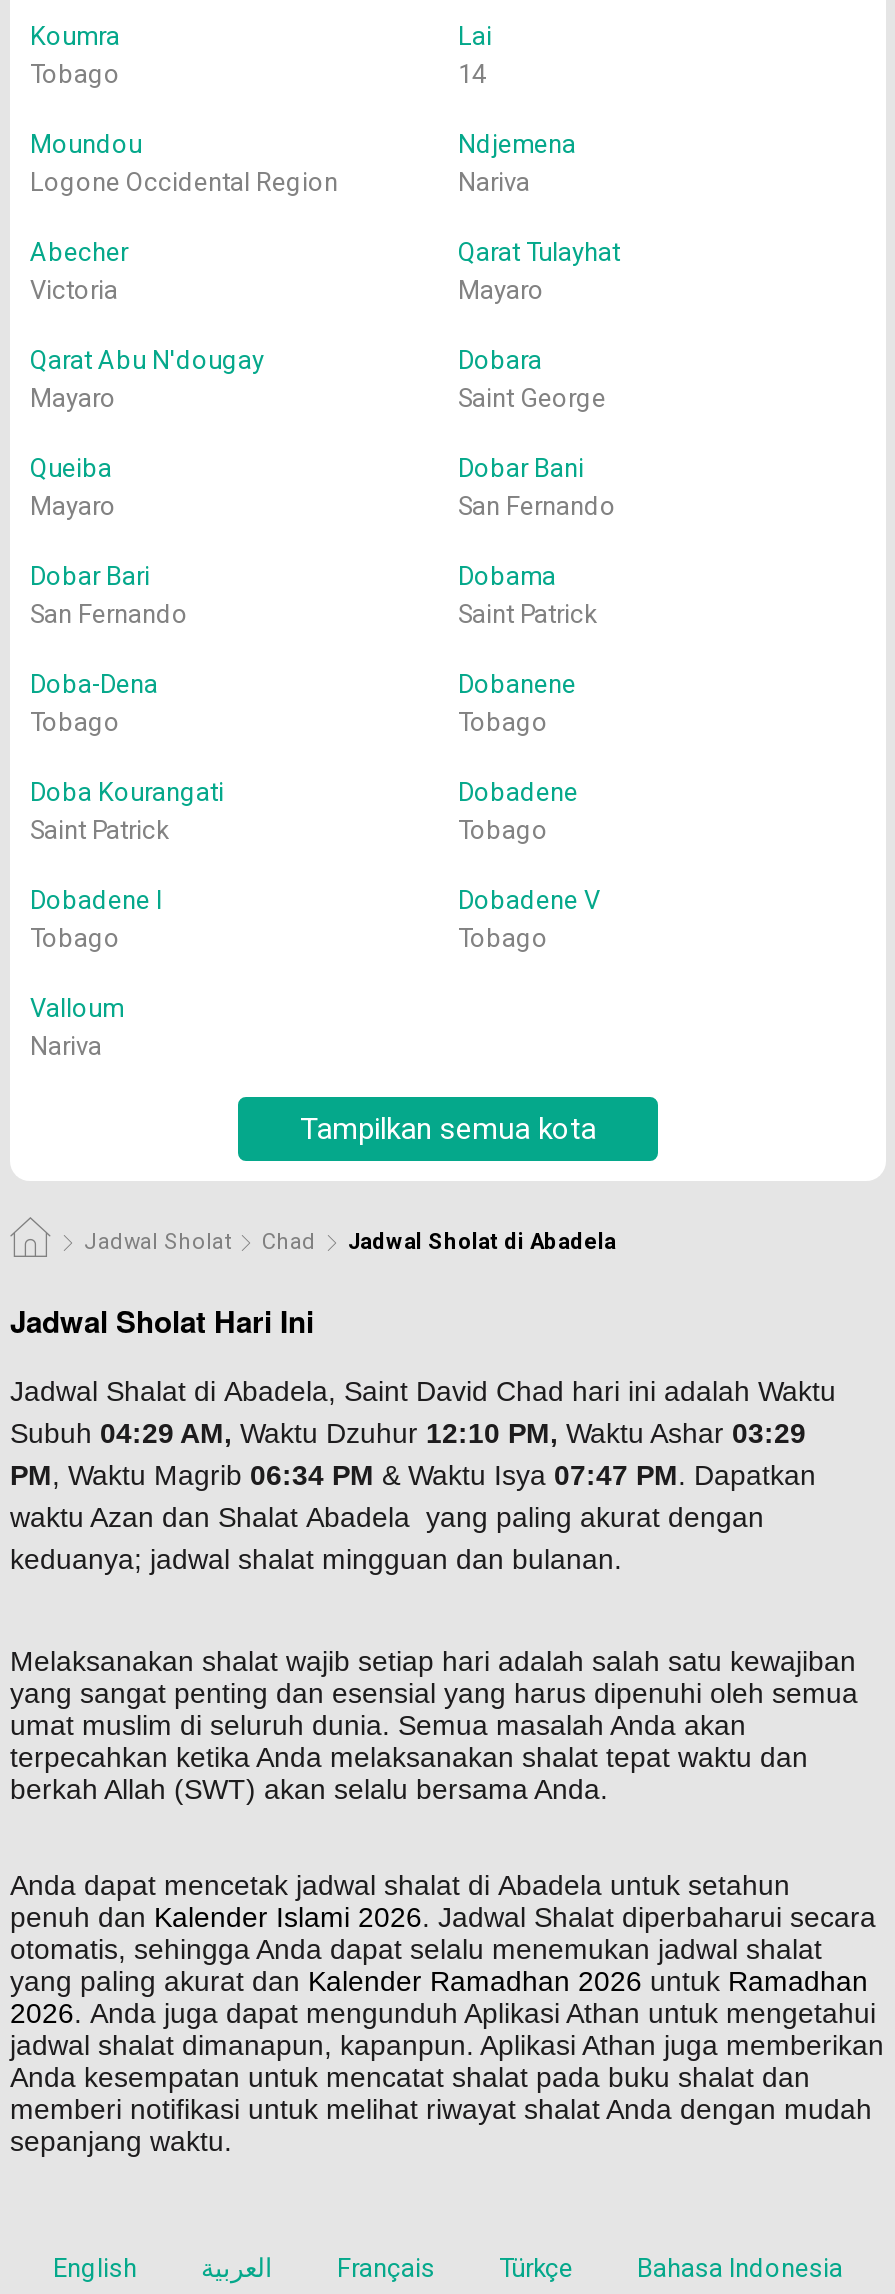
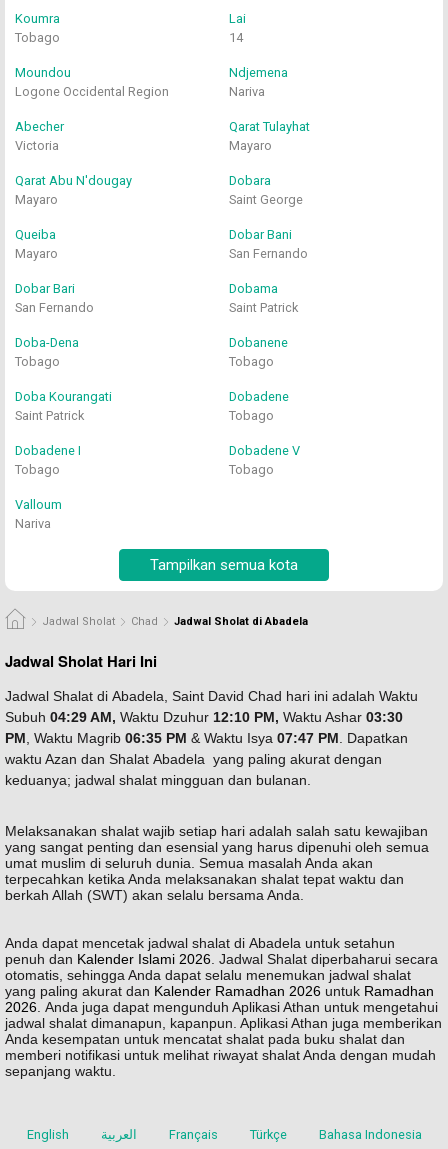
- Subuh 04:29 AM, Waktu Dzuhur 12:10 PM, Waktu Ashar 03:29
+ Subuh 04:29 AM, Waktu Dzuhur 12:10 PM, Waktu Ashar 03:30

- PM, Waktu Magrib 06:34 PM & Waktu Isya 07:47 PM. Dapatkan
+ PM, Waktu Magrib 06:35 PM & Waktu Isya 07:47 PM. Dapatkan
